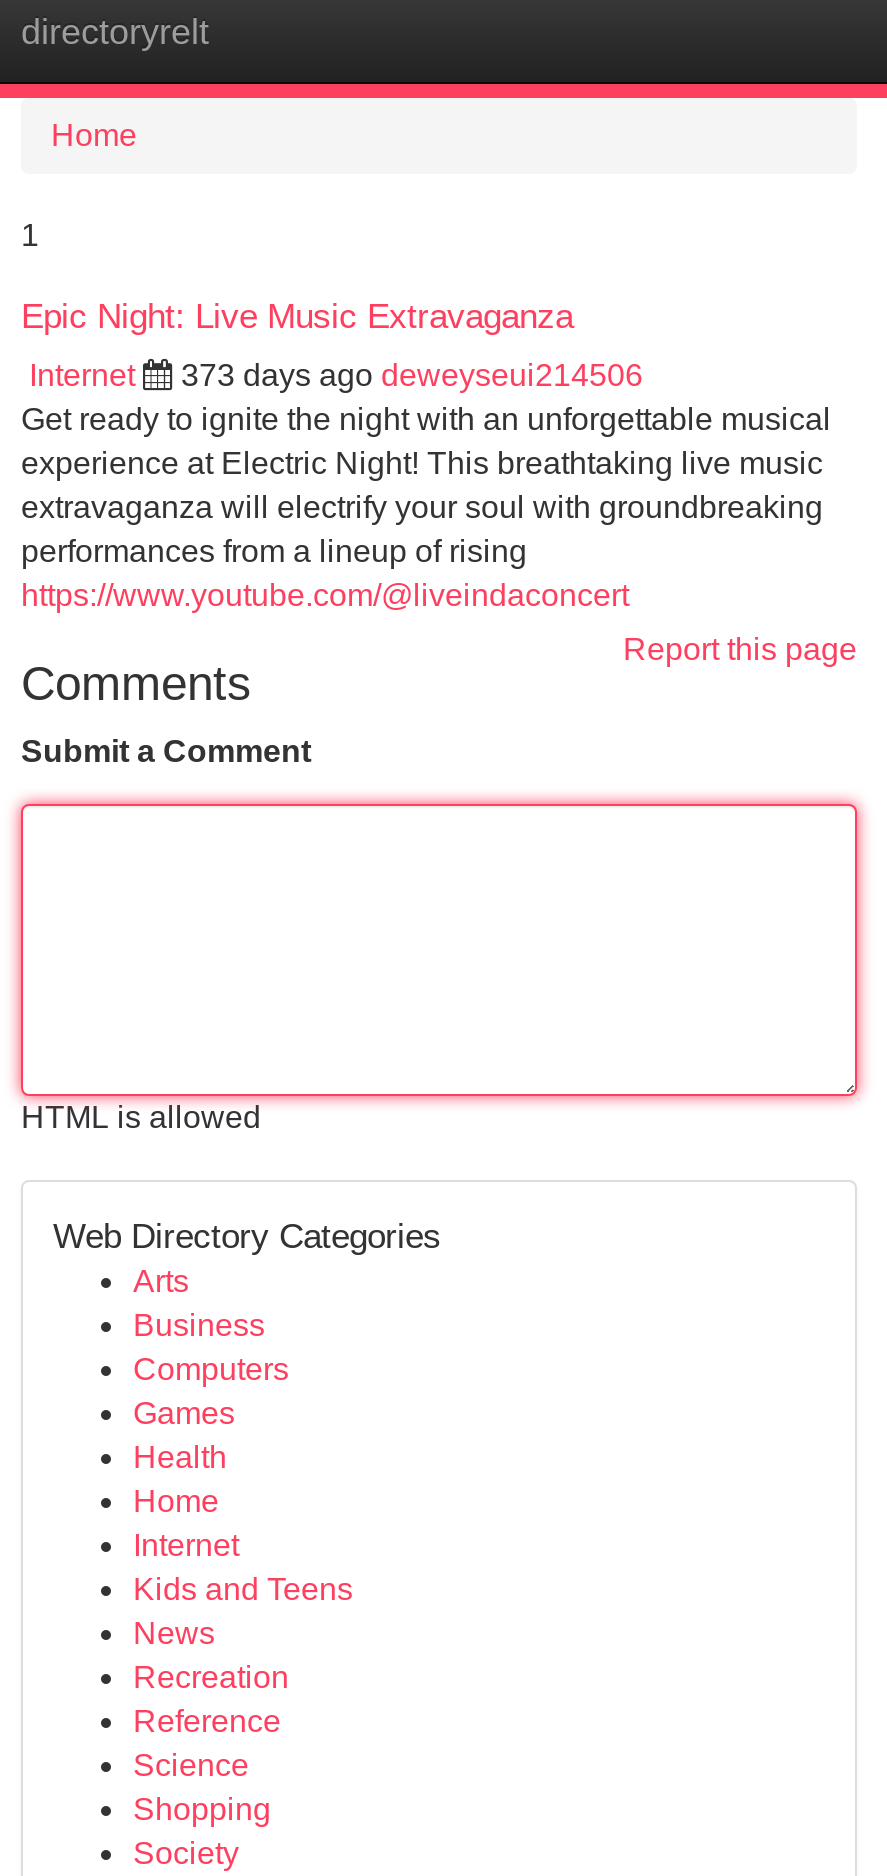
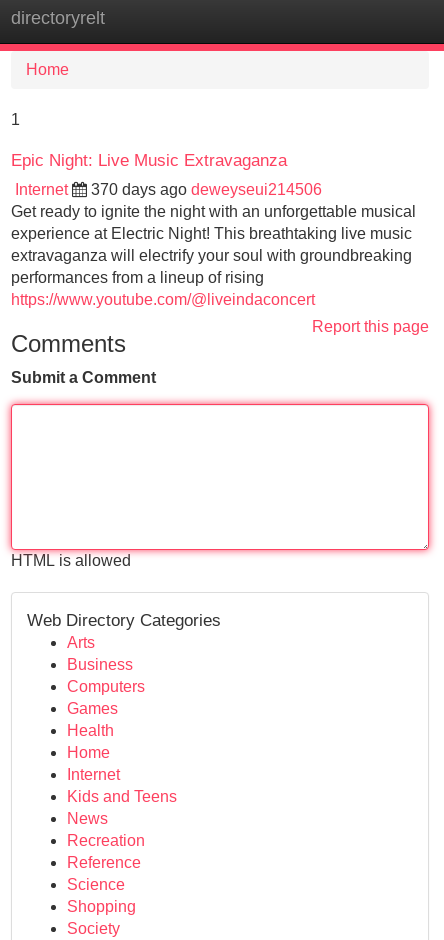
- 373 days ago deweyseui214506
+ 370 days ago deweyseui214506
